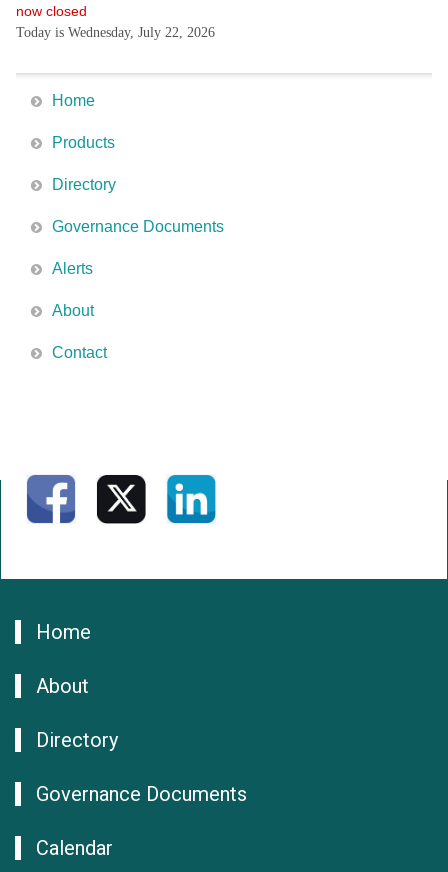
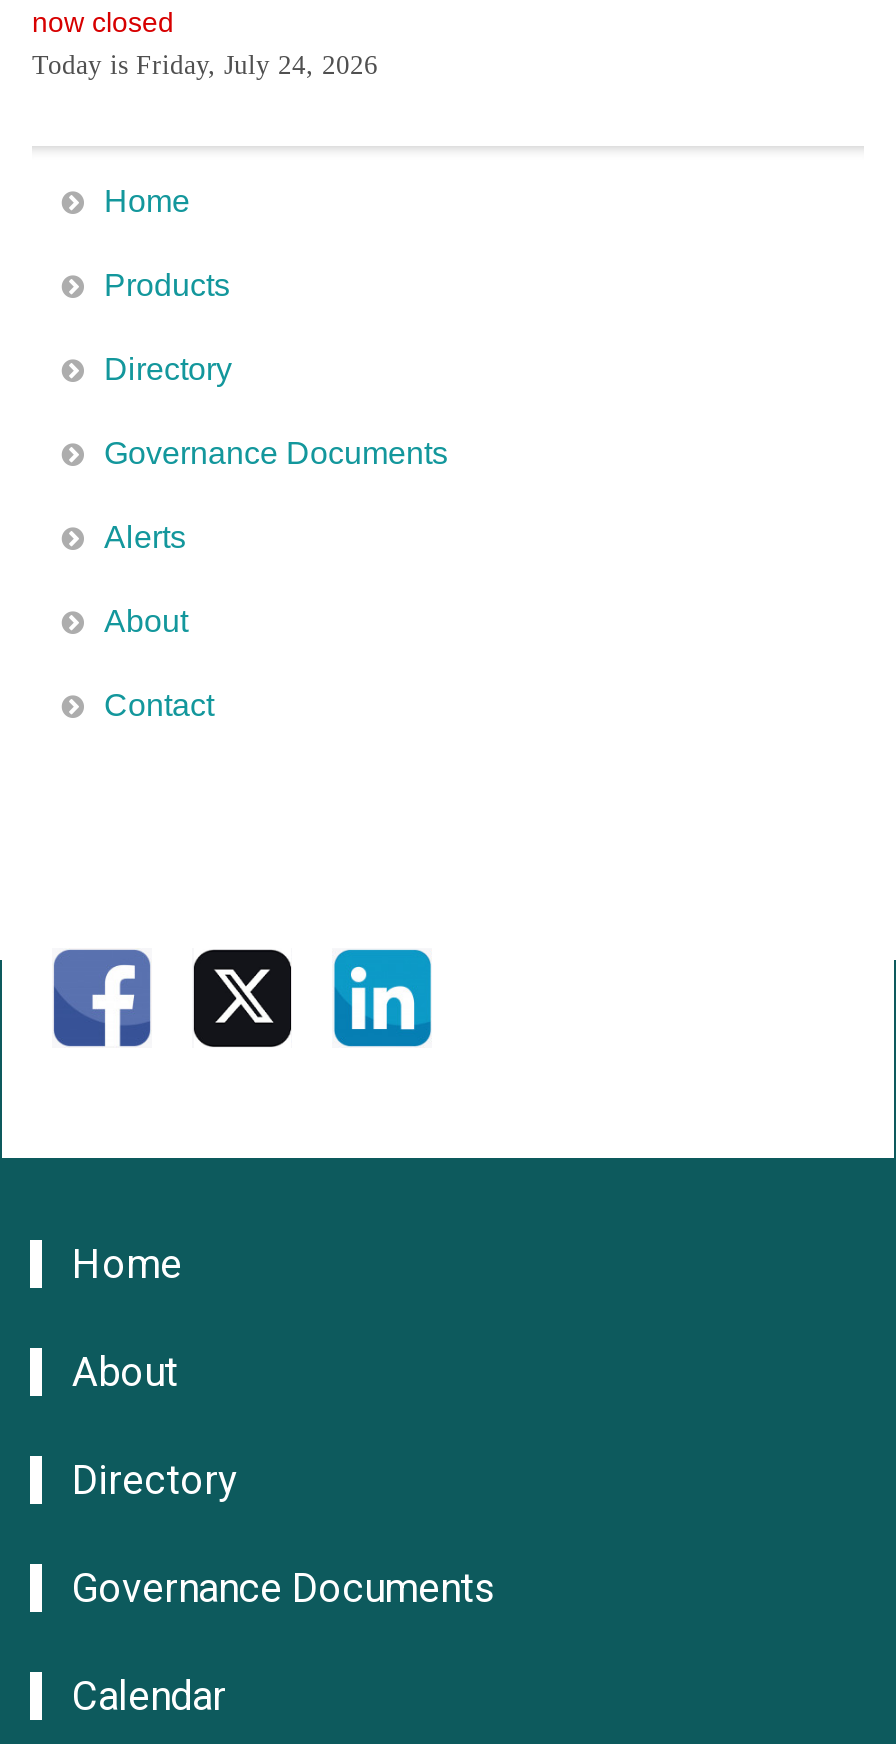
- Today is Wednesday, July 22, 2026
+ Today is Friday, July 24, 2026
